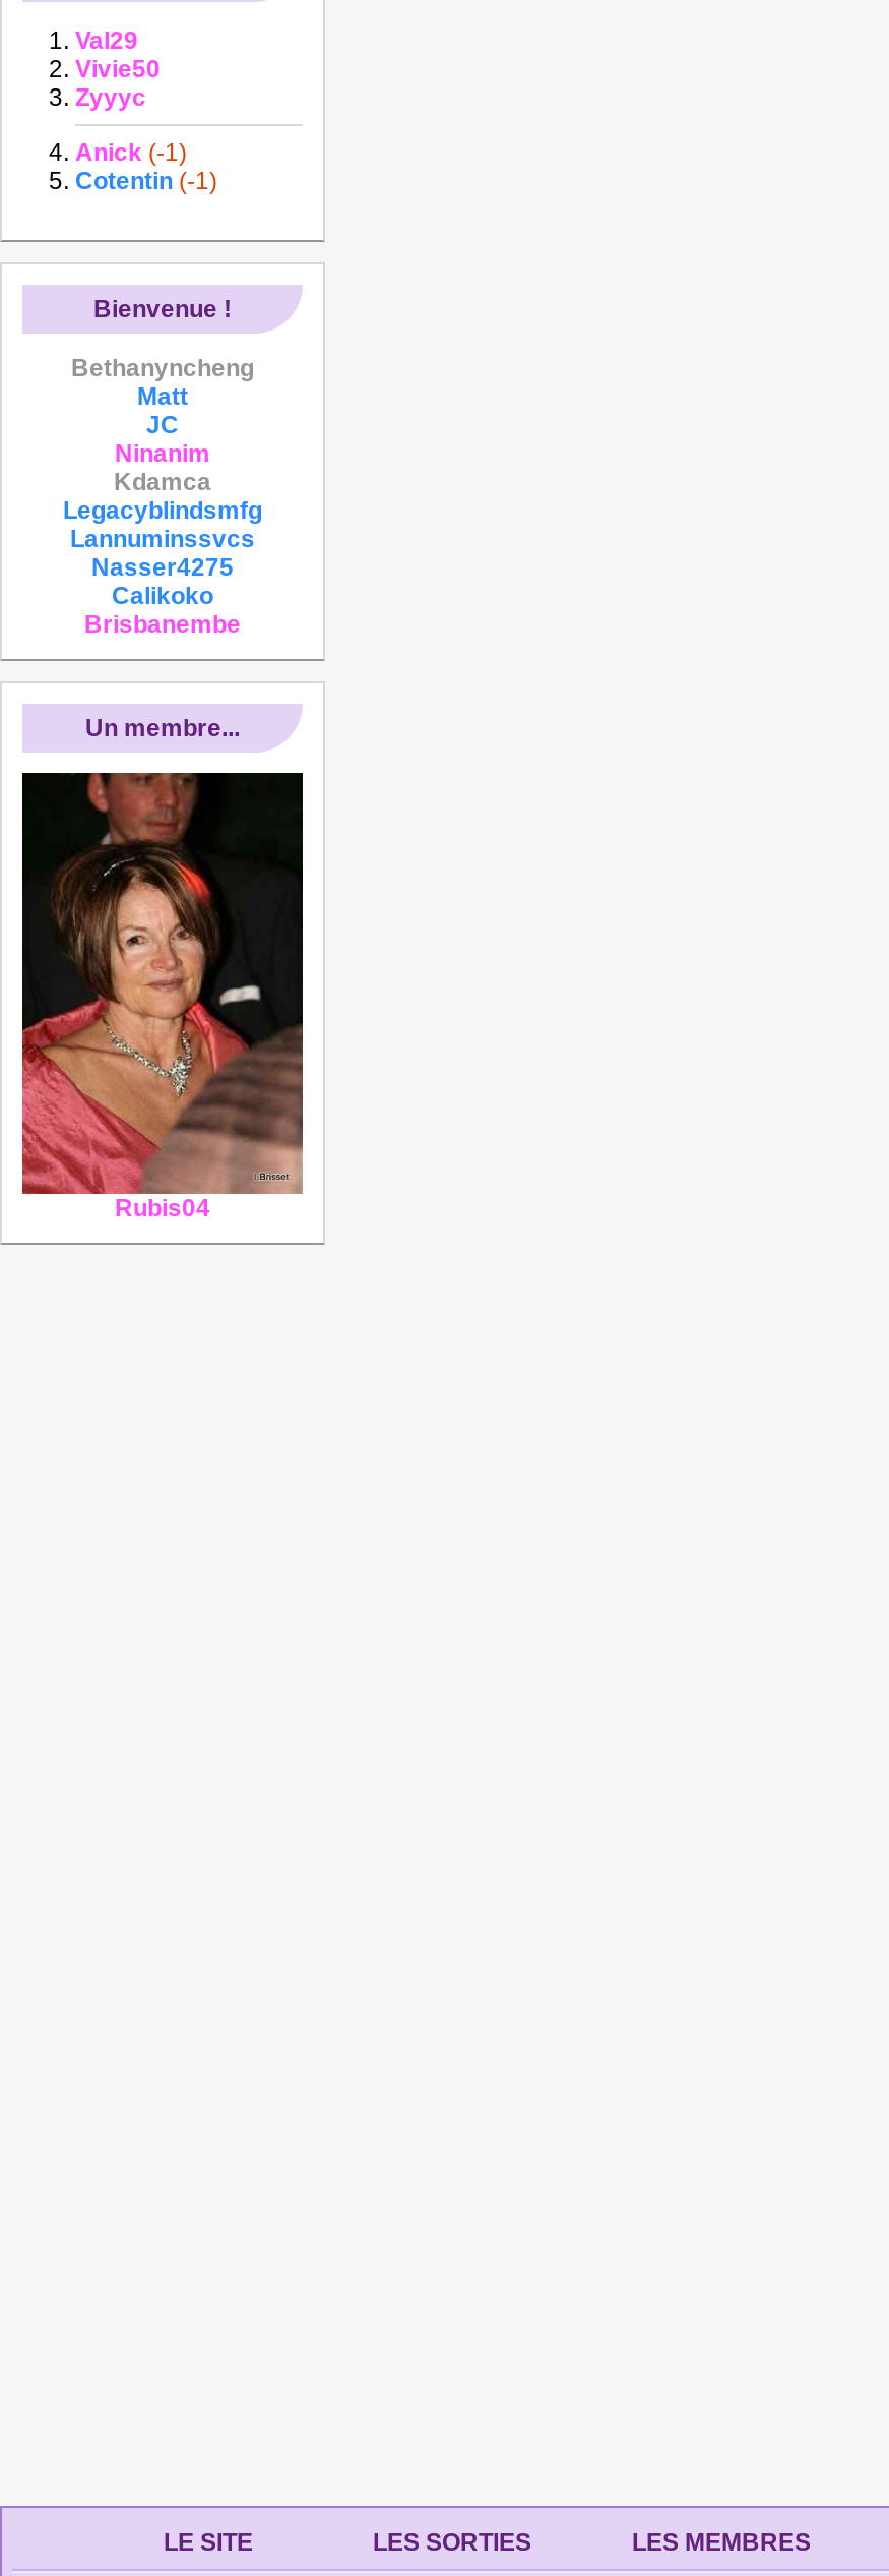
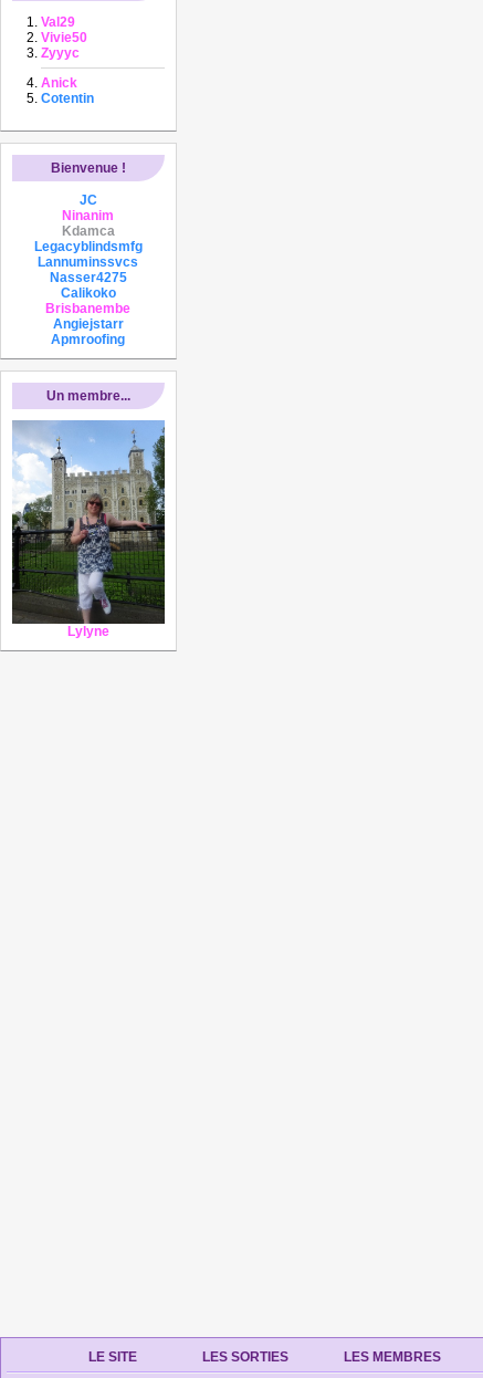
- Anick (-1)
- Cotentin (-1)
+ Anick
+ Cotentin

- Bethanyncheng
- Matt

+ Angiejstarr
+ Apmroofing

- [image]
- Rubis04
+ [image]
+ Lylyne
